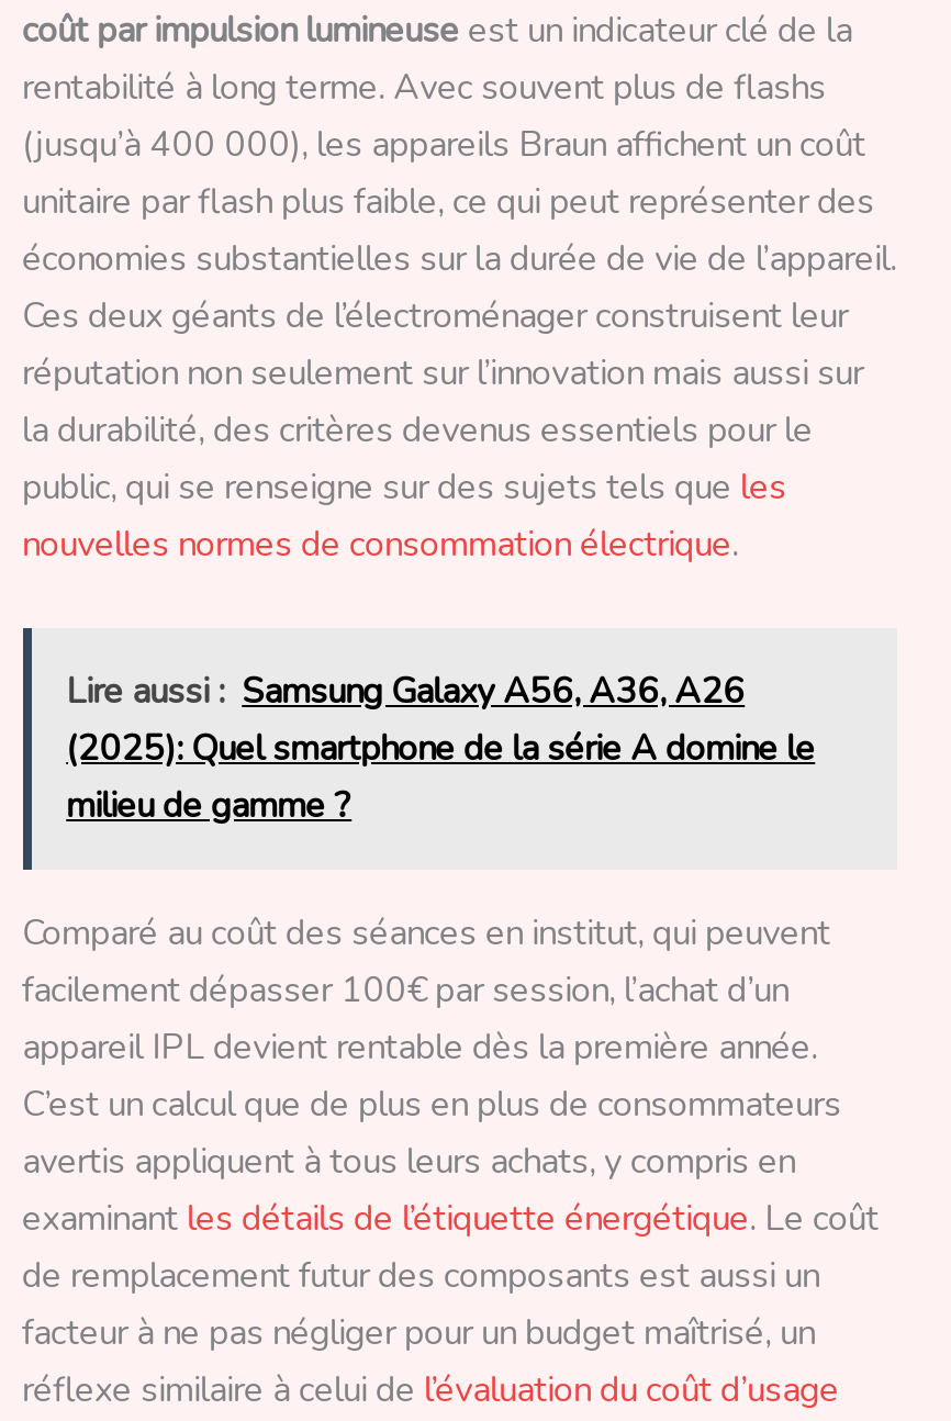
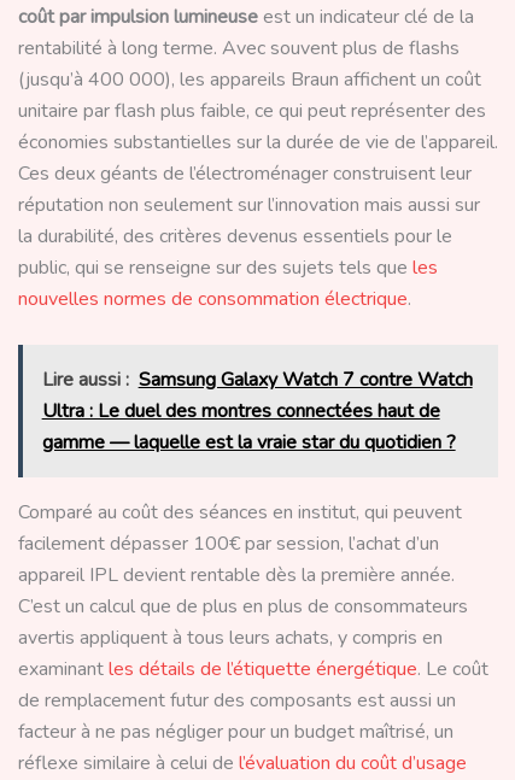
- Lire aussi : Samsung Galaxy A56, A36, A26
- (2025): Quel smartphone de la série A domine le
- milieu de gamme ?
+ Lire aussi : Samsung Galaxy Watch 7 contre Watch
+ Ultra : Le duel des montres connectées haut de
+ gamme — laquelle est la vraie star du quotidien ?
